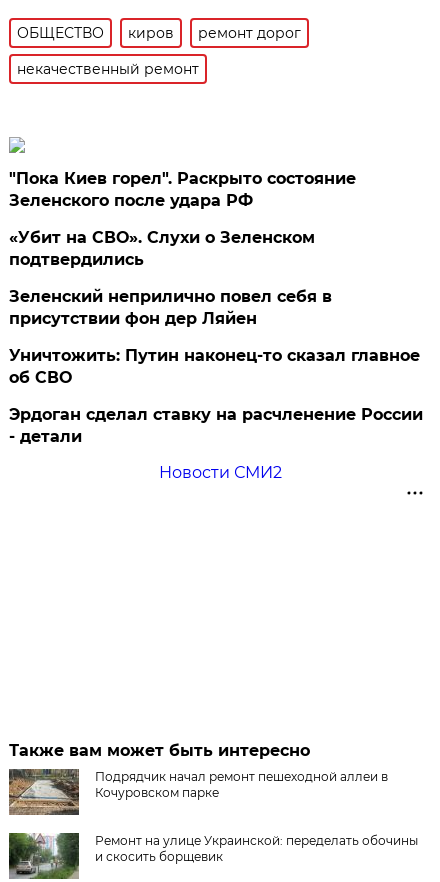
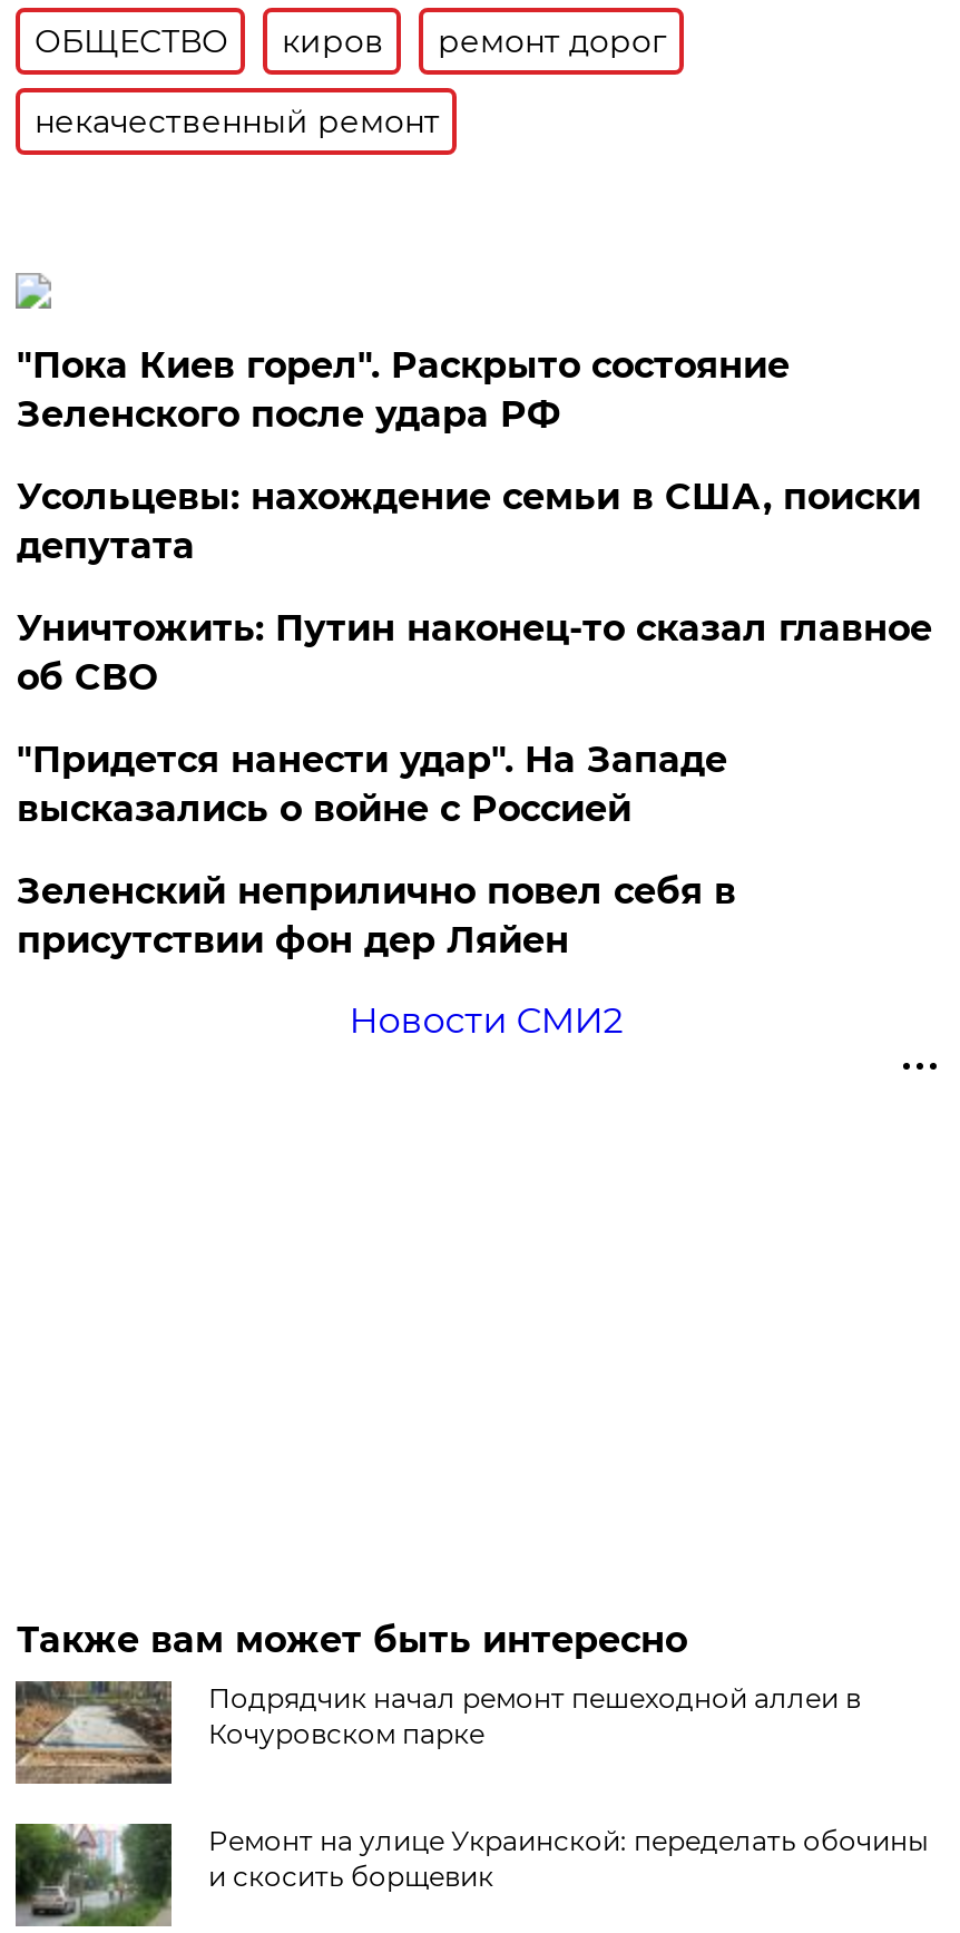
- «Убит на СВО». Слухи о Зеленском
- подтвердились
+ Усольцевы: нахождение семьи в США, поиски
+ депутата
+ "Придется нанести удар". На Западе
+ высказались о войне с Россией

moved down: Зеленский неприлично повел cебя в | присутствии фон дер Ляйен

moved up: Уничтожить: Путин наконец-то сказал главное | об СВО

- Эрдоган сделал ставку на расчленение России
- - детали
